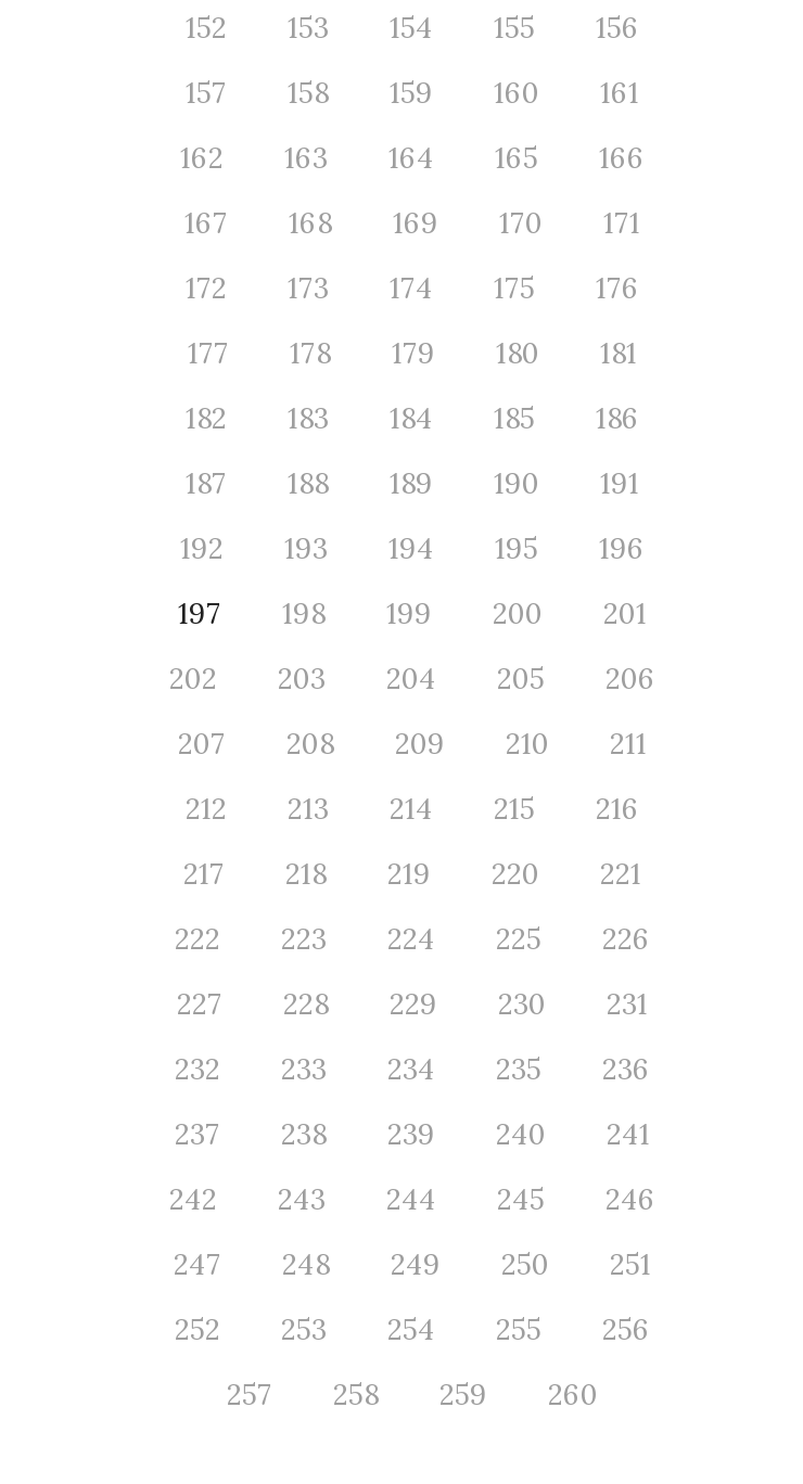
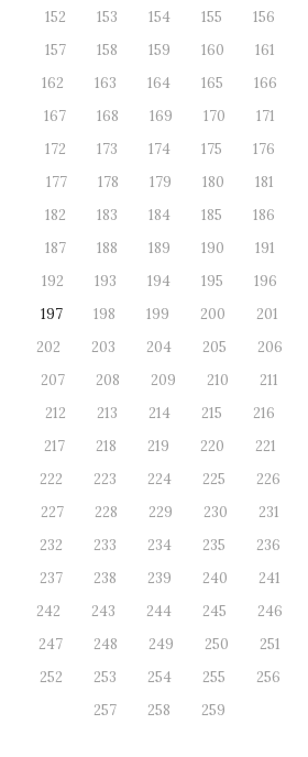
- 260
